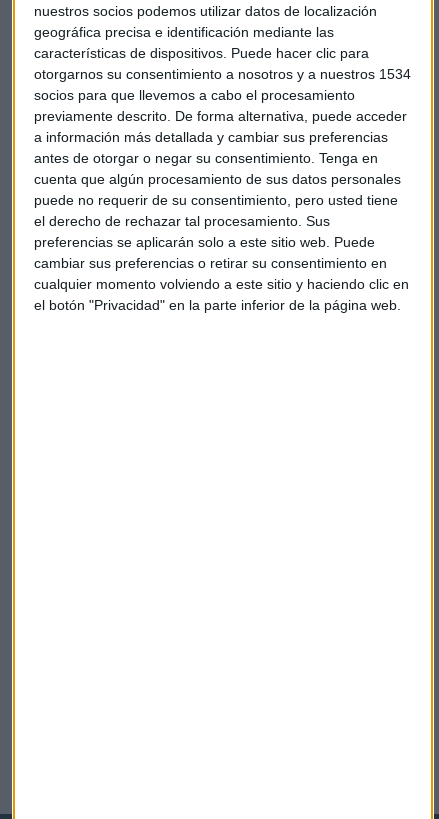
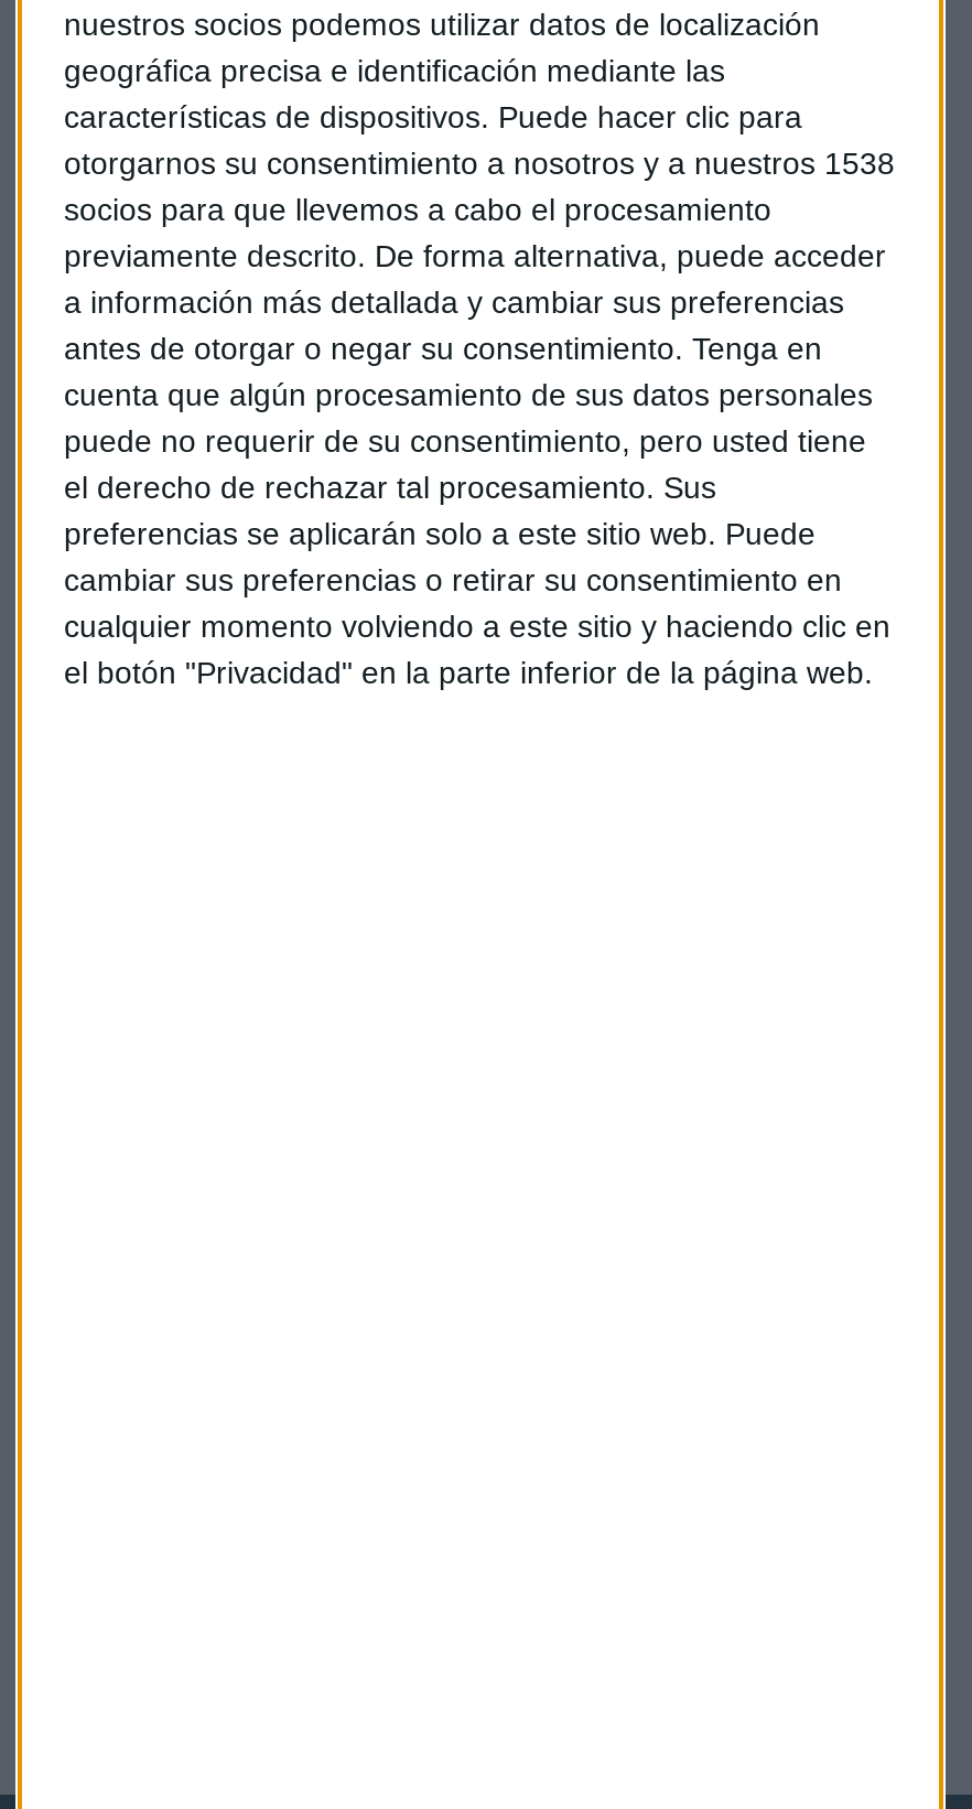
- otorgarnos su consentimiento a nosotros y a nuestros 1534
+ otorgarnos su consentimiento a nosotros y a nuestros 1538
